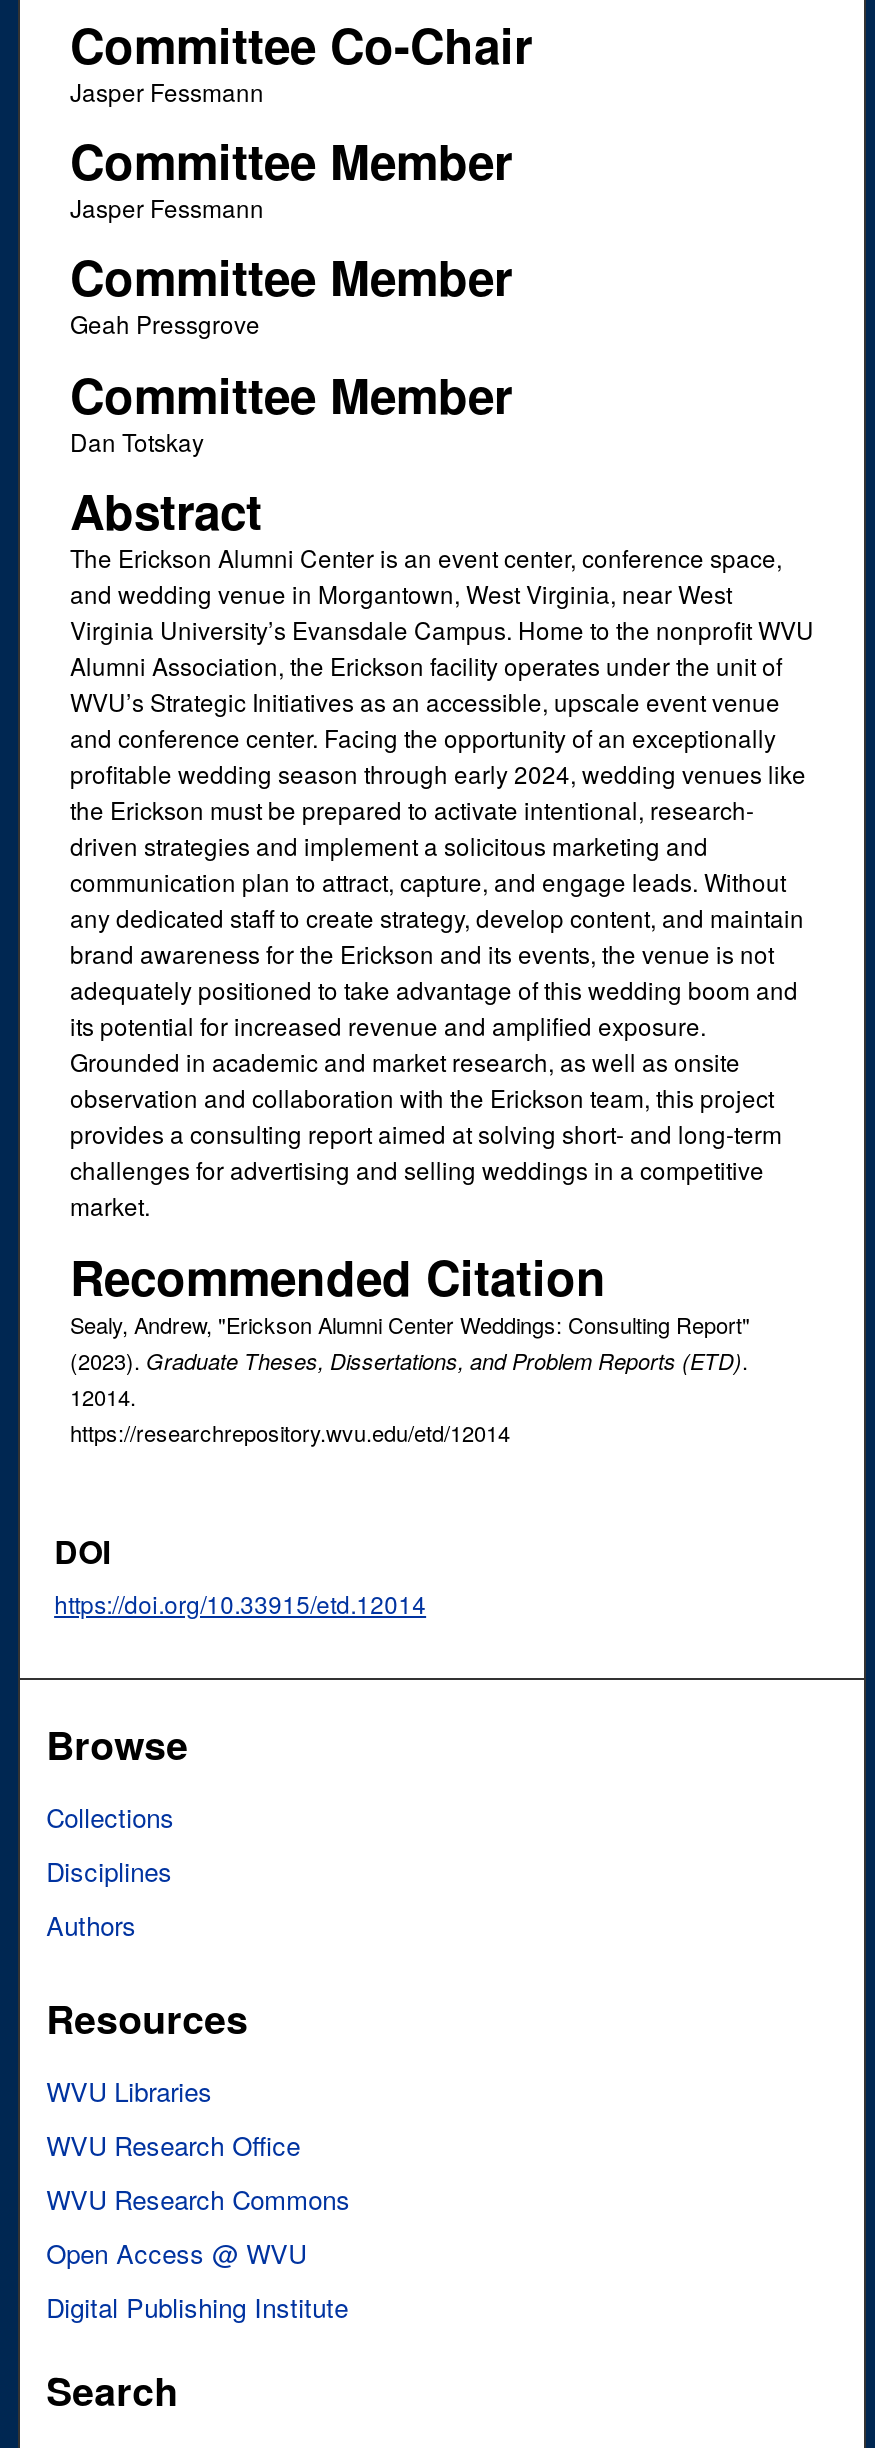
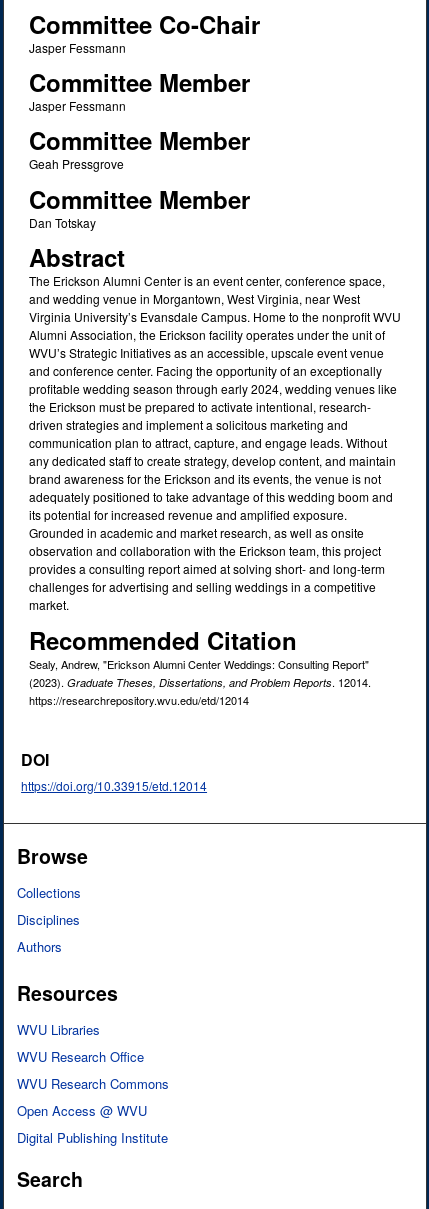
- (2023). Graduate Theses, Dissertations, and Problem Reports (ETD).
- 12014.
+ (2023). Graduate Theses, Dissertations, and Problem Reports. 12014.
